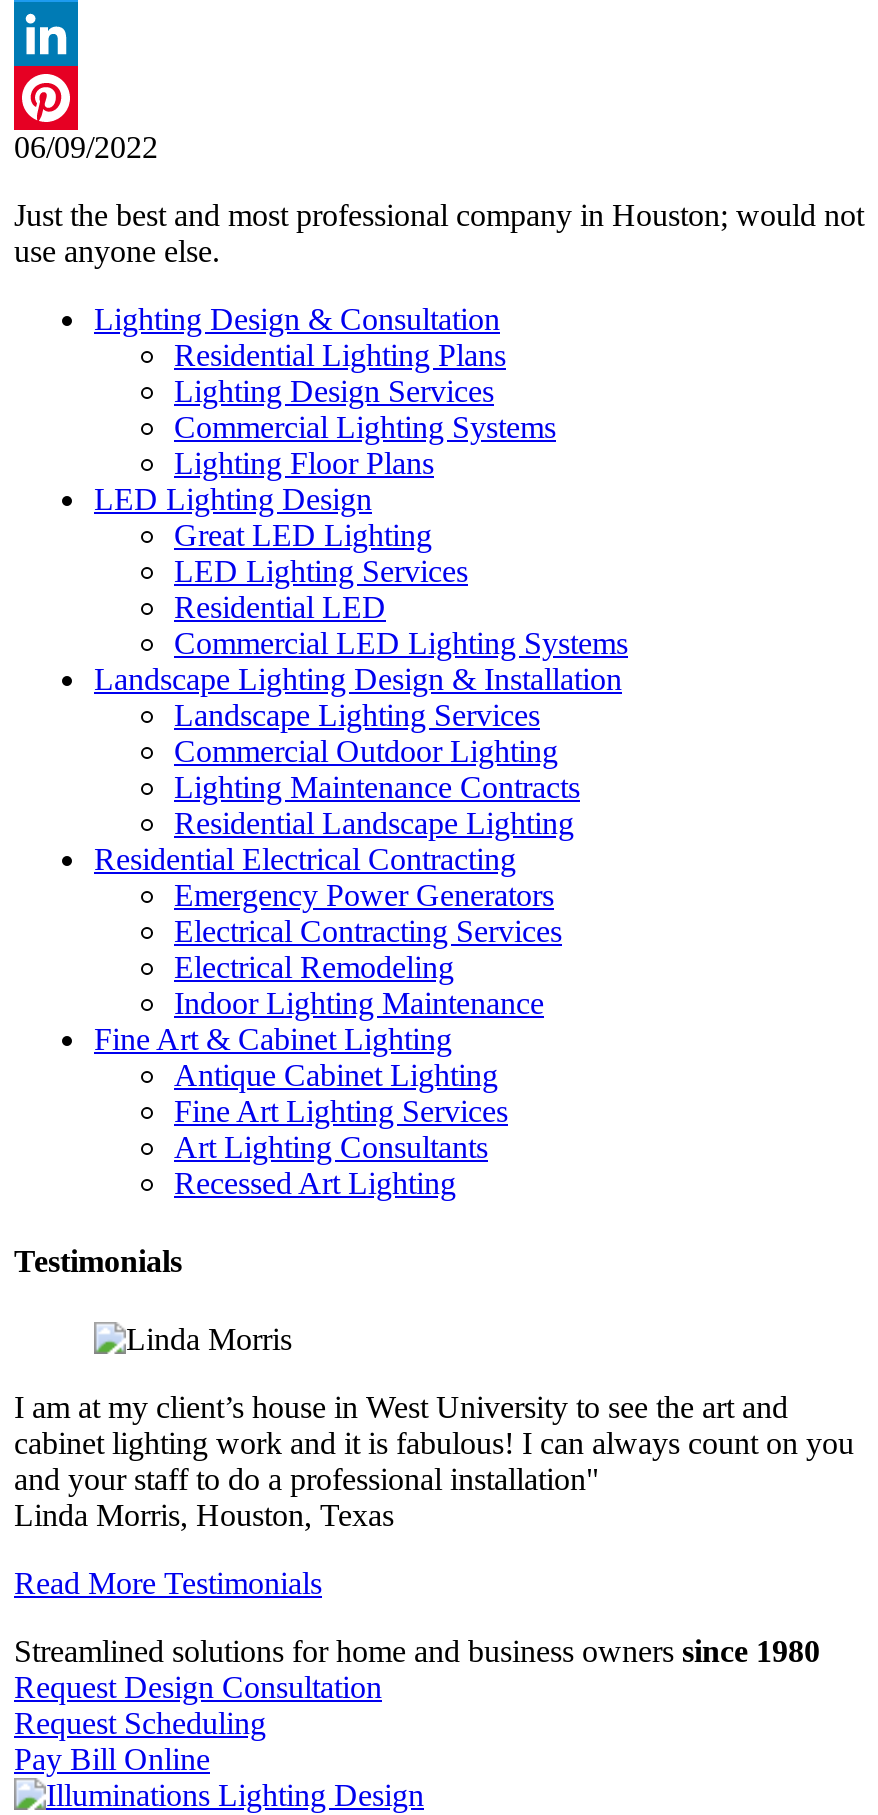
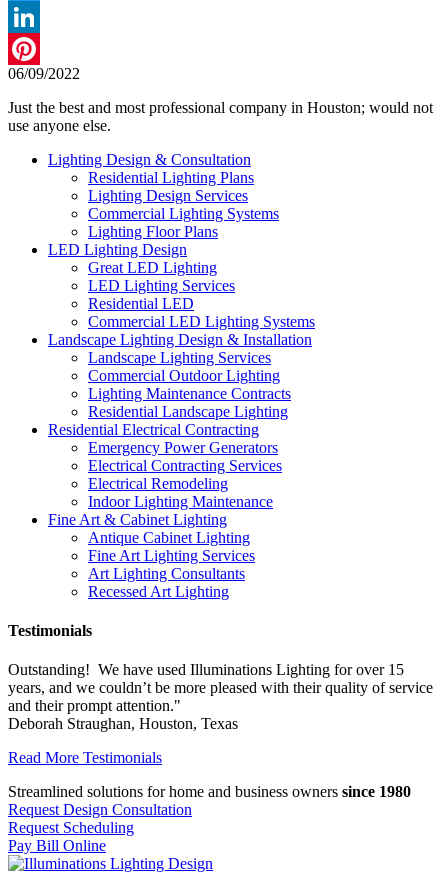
- I am at my client’s house in West University to see the art and
- cabinet lighting work and it is fabulous! I can always count on you
- and your staff to do a professional installation"
- Linda Morris, Houston, Texas
+ Outstanding! We have used Illuminations Lighting for over 15
+ years, and we couldn’t be more pleased with their quality of service
+ and their prompt attention."
+ Deborah Straughan, Houston, Texas
